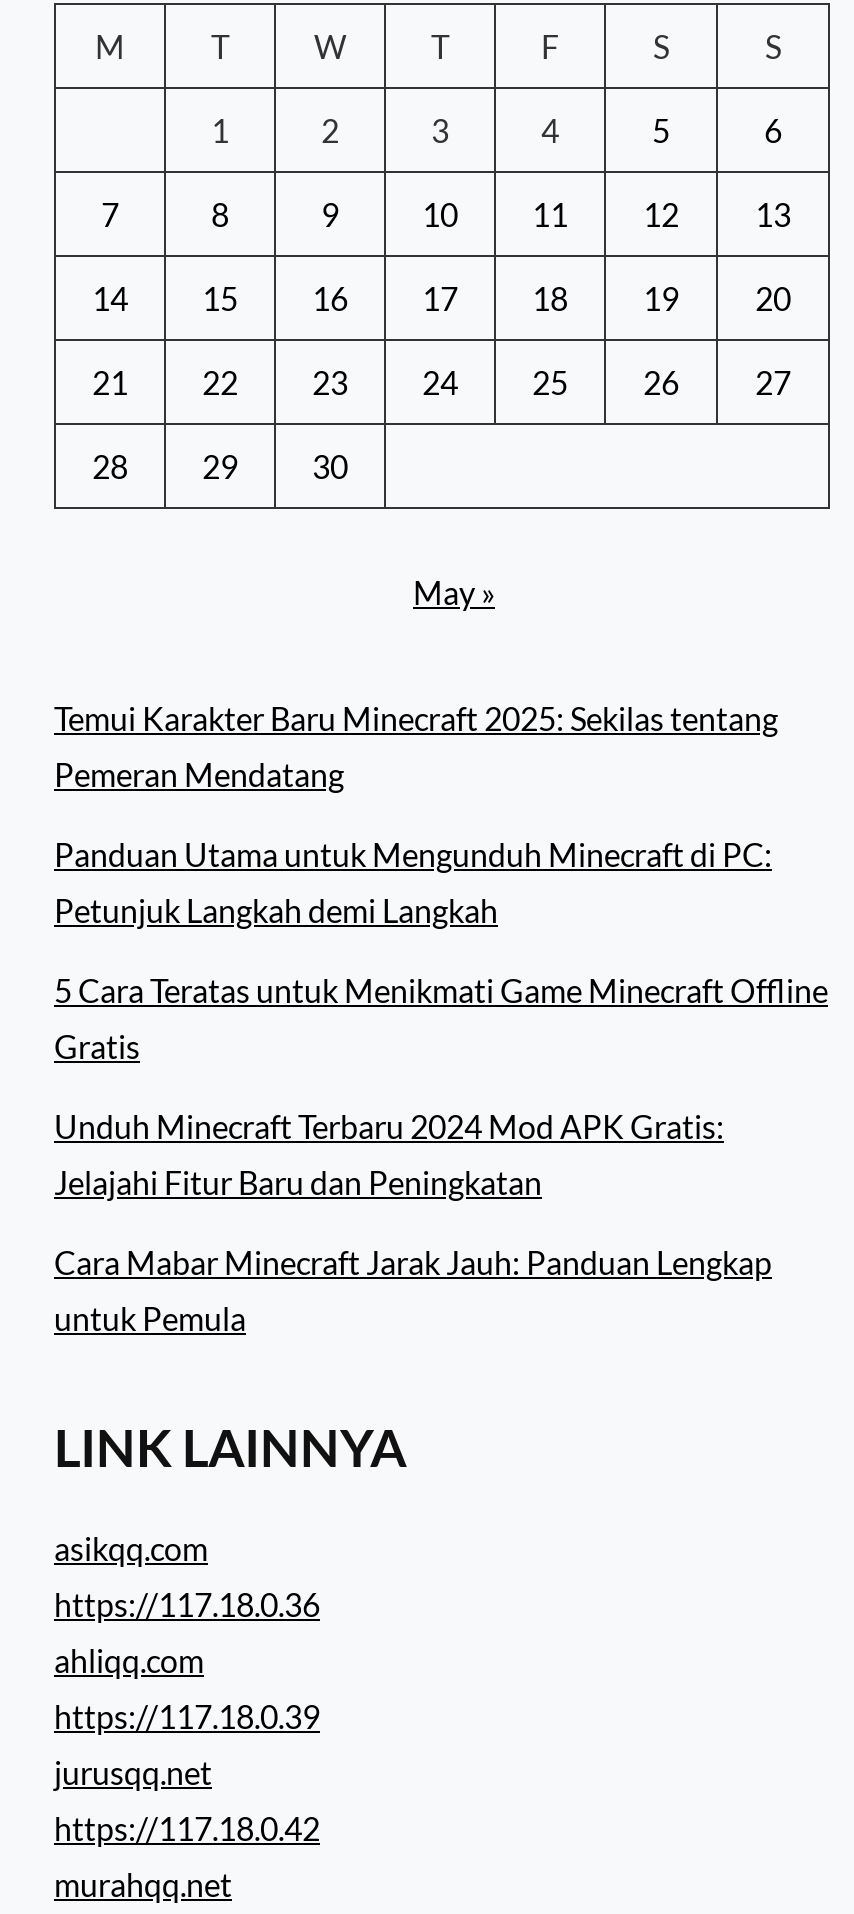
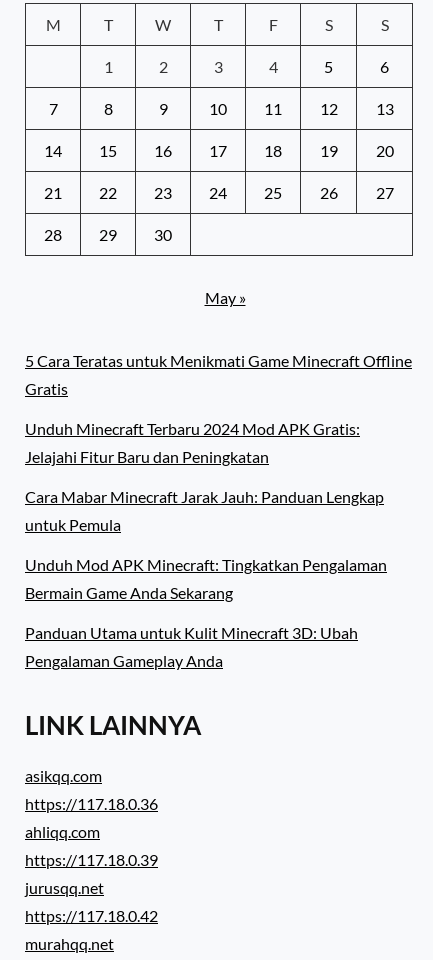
- Temui Karakter Baru Minecraft 2025: Sekilas tentang
- Pemeran Mendatang
- Panduan Utama untuk Mengunduh Minecraft di PC:
- Petunjuk Langkah demi Langkah

moved up: 5 Cara Teratas untuk Menikmati Game Minecraft Offline | Gratis | Unduh Minecraft Terbaru 2024 Mod APK Gratis: | Jelajahi Fitur Baru dan Peningkatan | Cara Mabar Minecraft Jarak Jauh: Panduan Lengkap | untuk Pemula

+ Unduh Mod APK Minecraft: Tingkatkan Pengalaman
+ Bermain Game Anda Sekarang
+ Panduan Utama untuk Kulit Minecraft 3D: Ubah
+ Pengalaman Gameplay Anda
